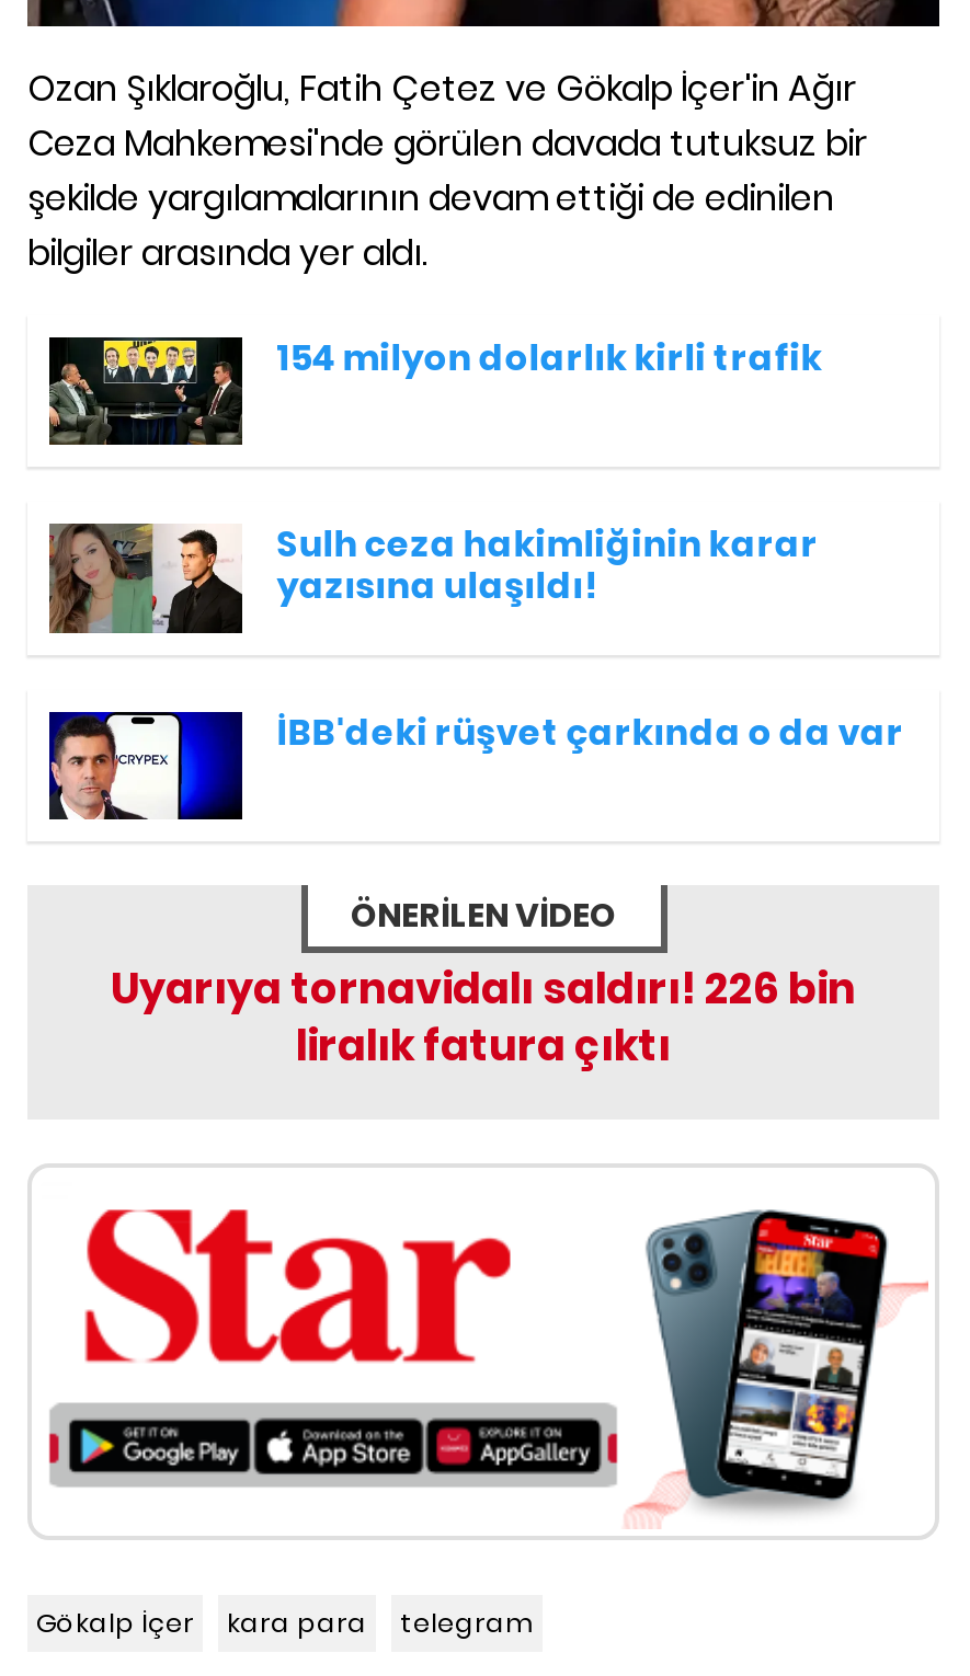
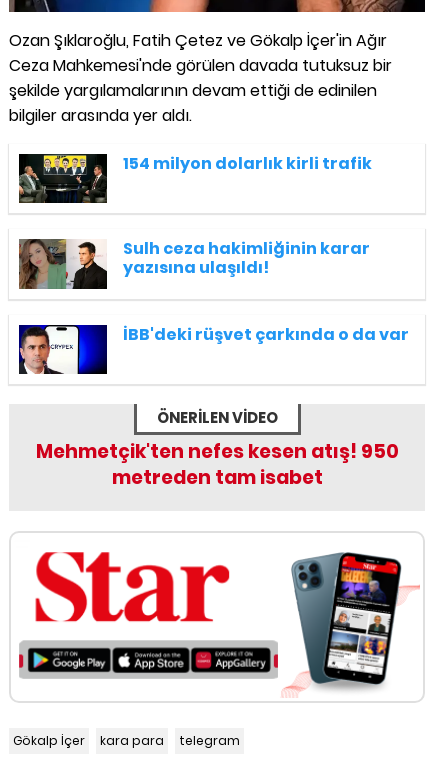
- Uyarıya tornavidalı saldırı! 226 bin
- liralık fatura çıktı
+ Mehmetçik'ten nefes kesen atış! 950
+ metreden tam isabet
